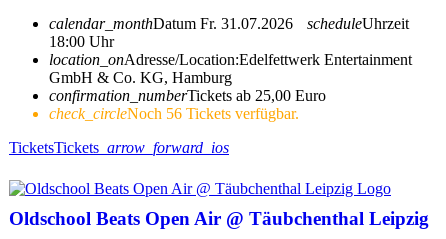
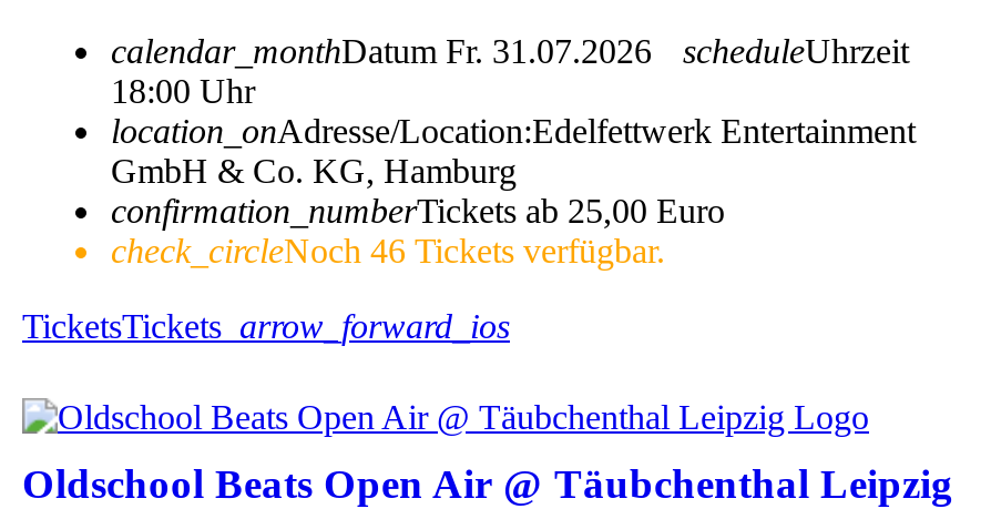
- check_circle Noch 56 Tickets verfügbar.
+ check_circle Noch 46 Tickets verfügbar.
